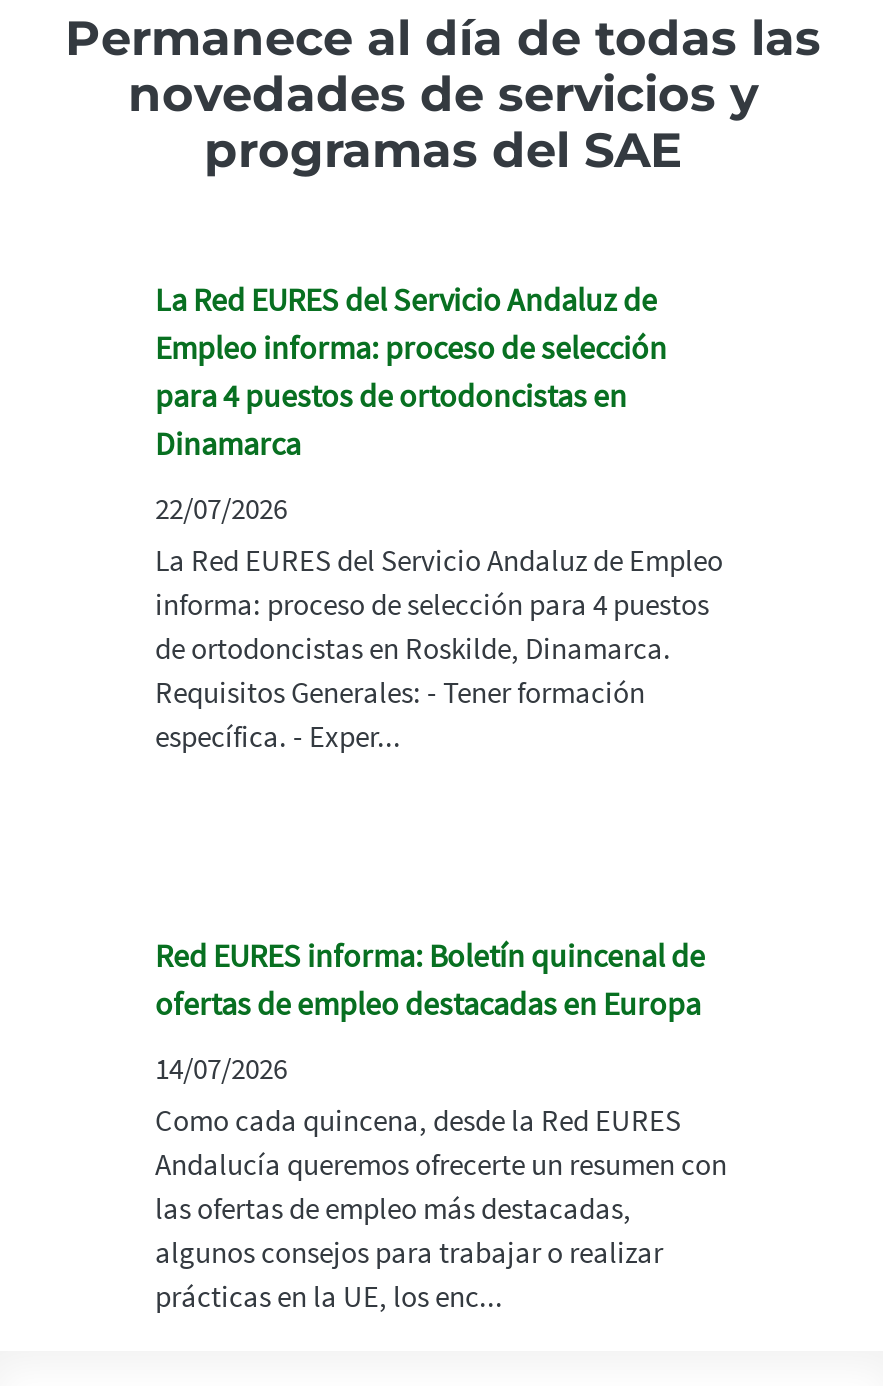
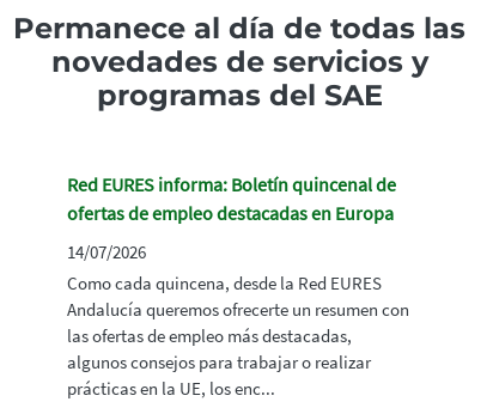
- La Red EURES del Servicio Andaluz de
- Empleo informa: proceso de selección
- para 4 puestos de ortodoncistas en
- Dinamarca
- 22/07/2026
- La Red EURES del Servicio Andaluz de Empleo
- informa: proceso de selección para 4 puestos
- de ortodoncistas en Roskilde, Dinamarca.
- Requisitos Generales: - Tener formación
- específica. - Exper...
